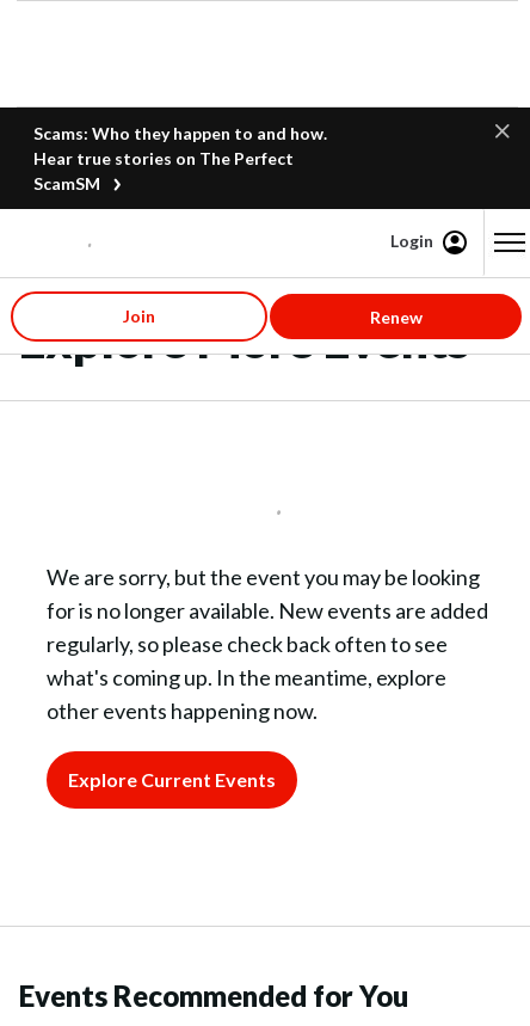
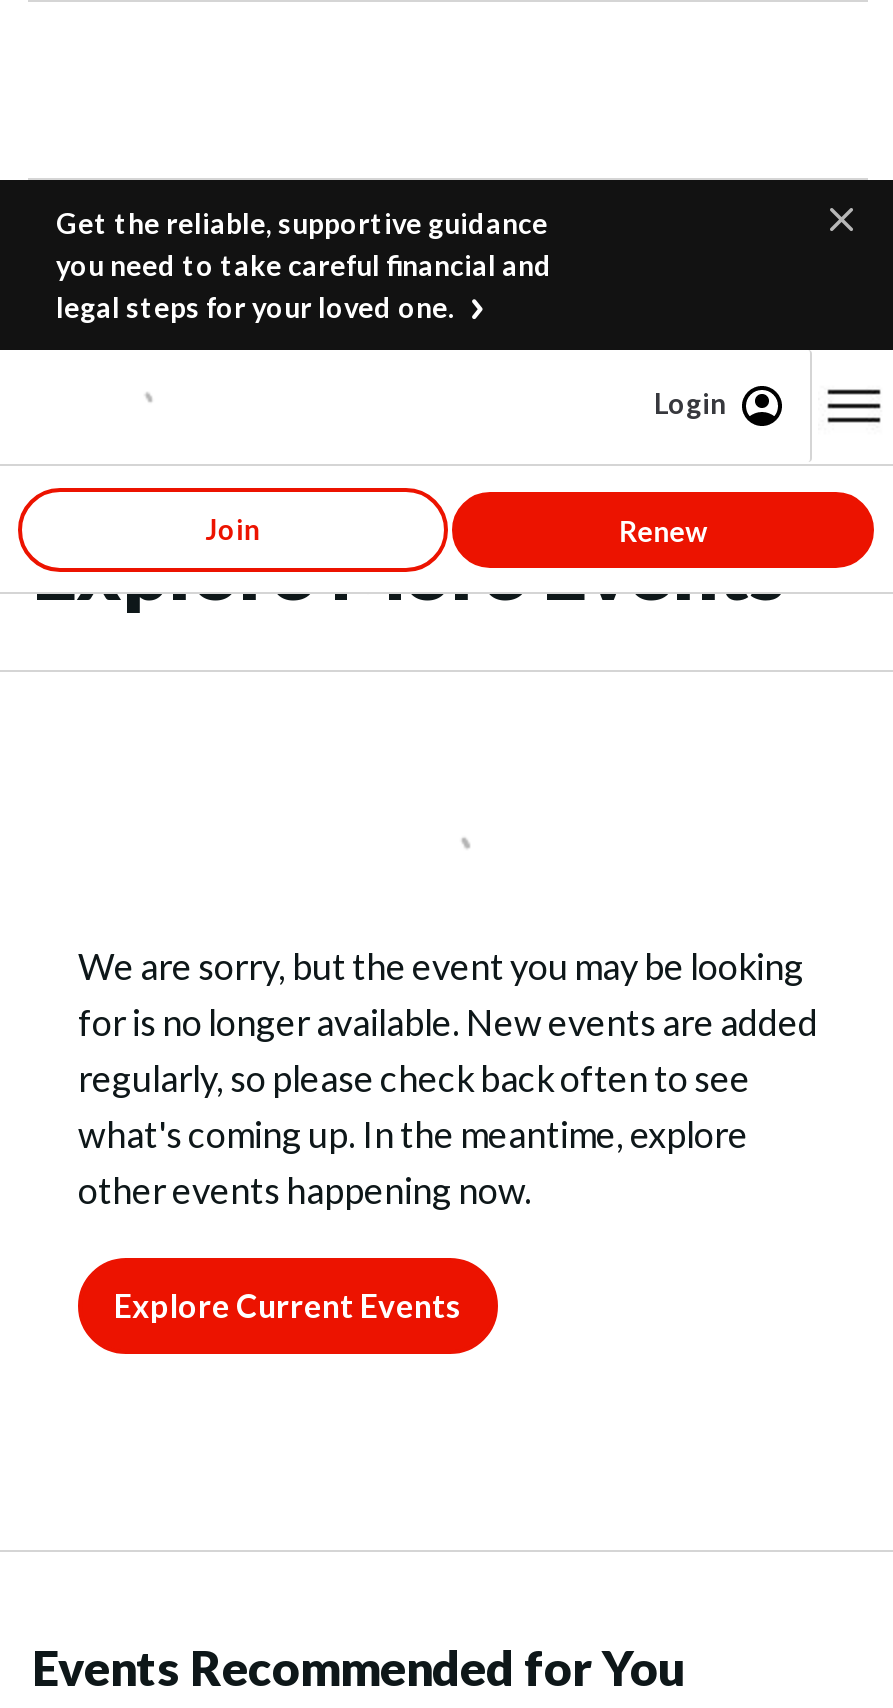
- Scams: Who they happen to and how.
- Hear true stories on The Perfect
- ScamSM
+ Get the reliable, supportive guidance
+ you need to take careful financial and
+ legal steps for your loved one.
